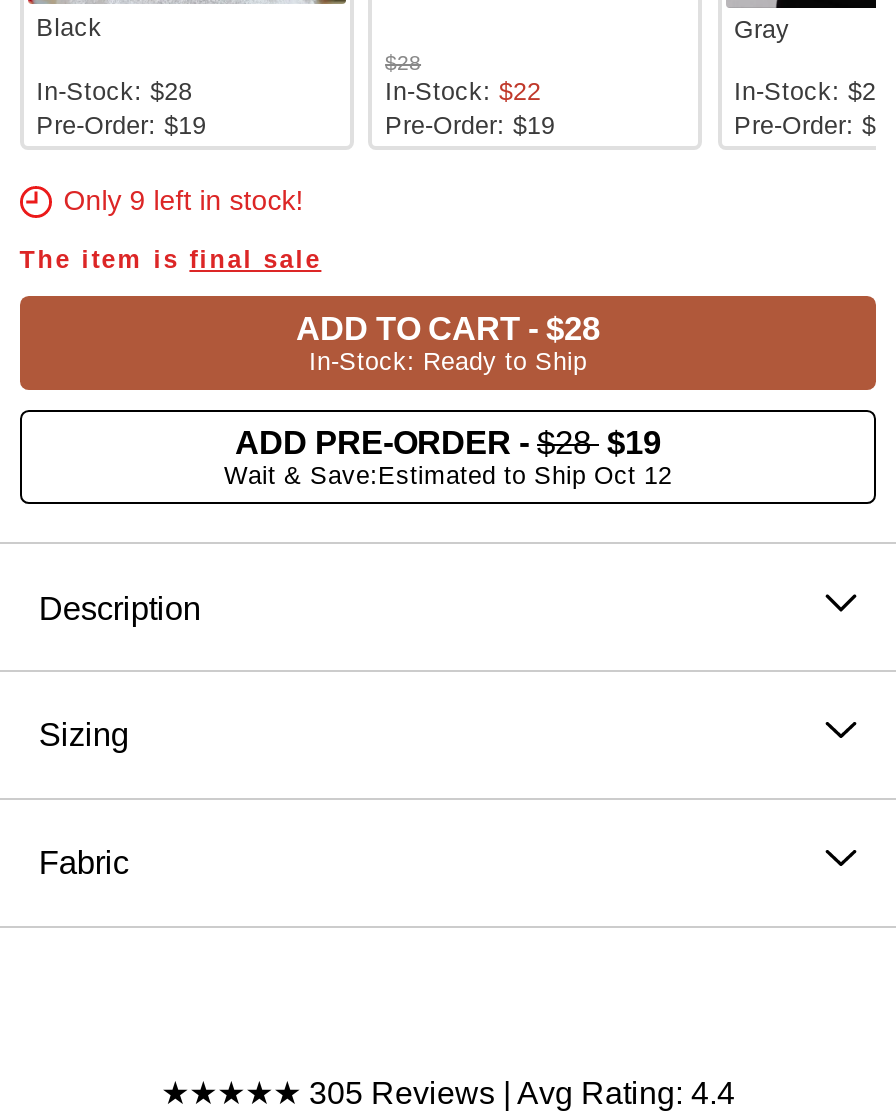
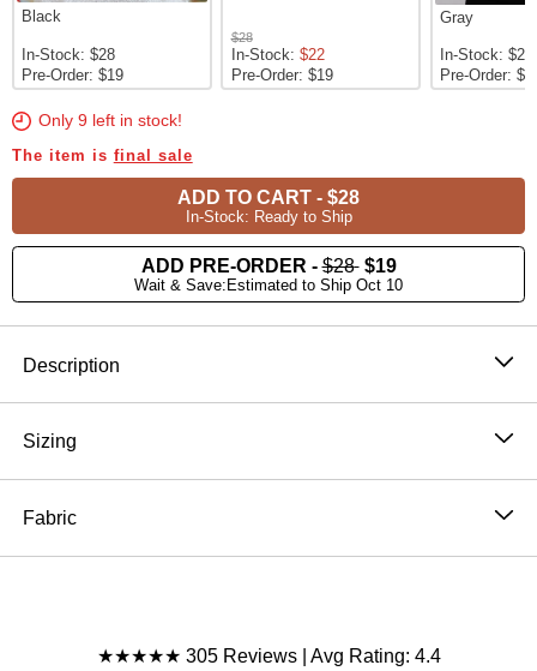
- Wait & Save:Estimated to Ship Oct 12
+ Wait & Save:Estimated to Ship Oct 10
